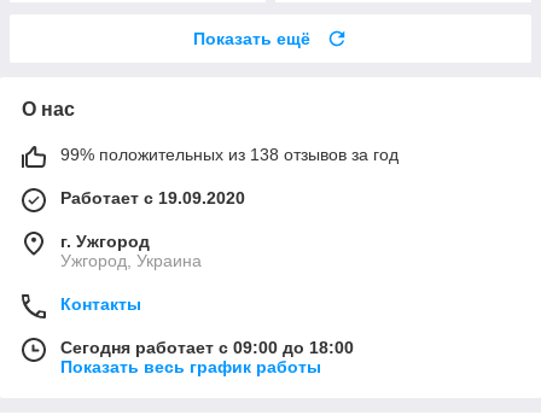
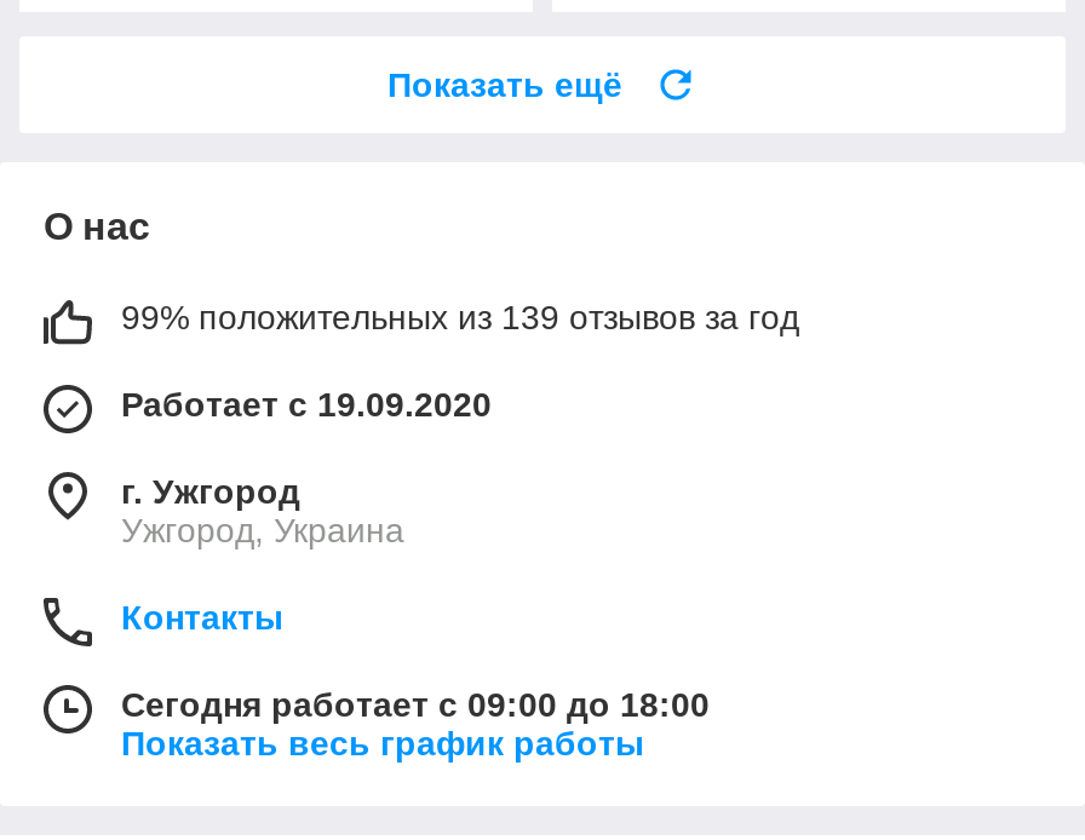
- 99% положительных из 138 отзывов за год
+ 99% положительных из 139 отзывов за год
